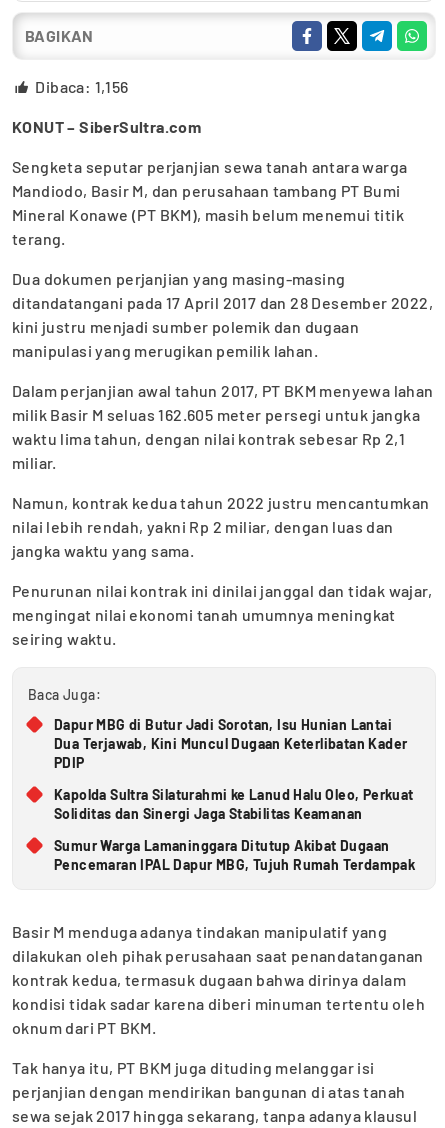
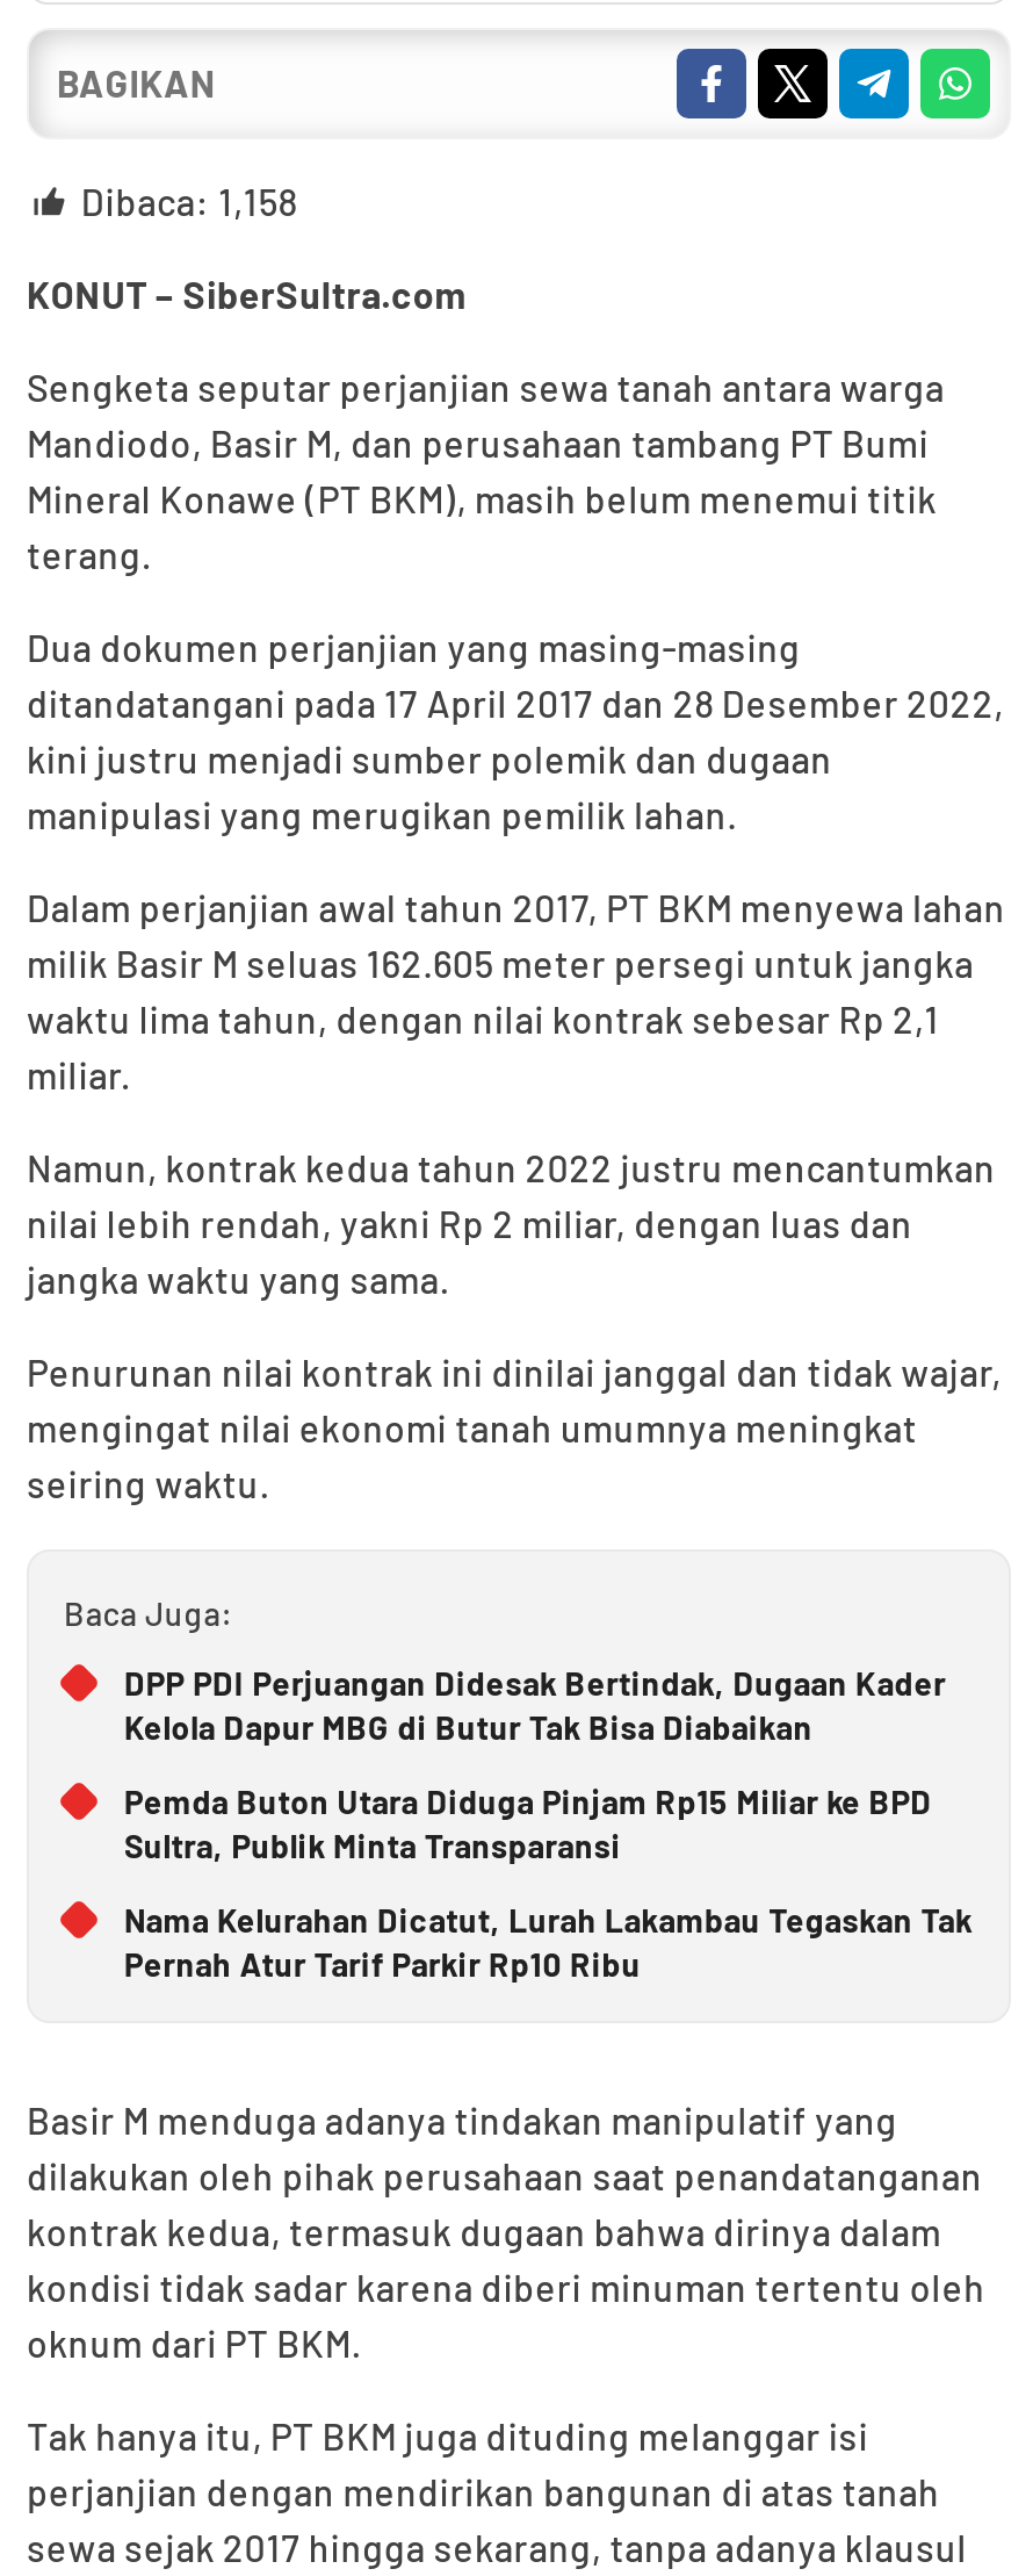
- Dibaca: 1,156
+ Dibaca: 1,158

- Dapur MBG di Butur Jadi Sorotan, Isu Hunian Lantai
- Dua Terjawab, Kini Muncul Dugaan Keterlibatan Kader
- PDIP
+ DPP PDI Perjuangan Didesak Bertindak, Dugaan Kader
+ Kelola Dapur MBG di Butur Tak Bisa Diabaikan

- Kapolda Sultra Silaturahmi ke Lanud Halu Oleo, Perkuat
- Soliditas dan Sinergi Jaga Stabilitas Keamanan
+ Pemda Buton Utara Diduga Pinjam Rp15 Miliar ke BPD
+ Sultra, Publik Minta Transparansi

- Sumur Warga Lamaninggara Ditutup Akibat Dugaan
- Pencemaran IPAL Dapur MBG, Tujuh Rumah Terdampak
+ Nama Kelurahan Dicatut, Lurah Lakambau Tegaskan Tak
+ Pernah Atur Tarif Parkir Rp10 Ribu
